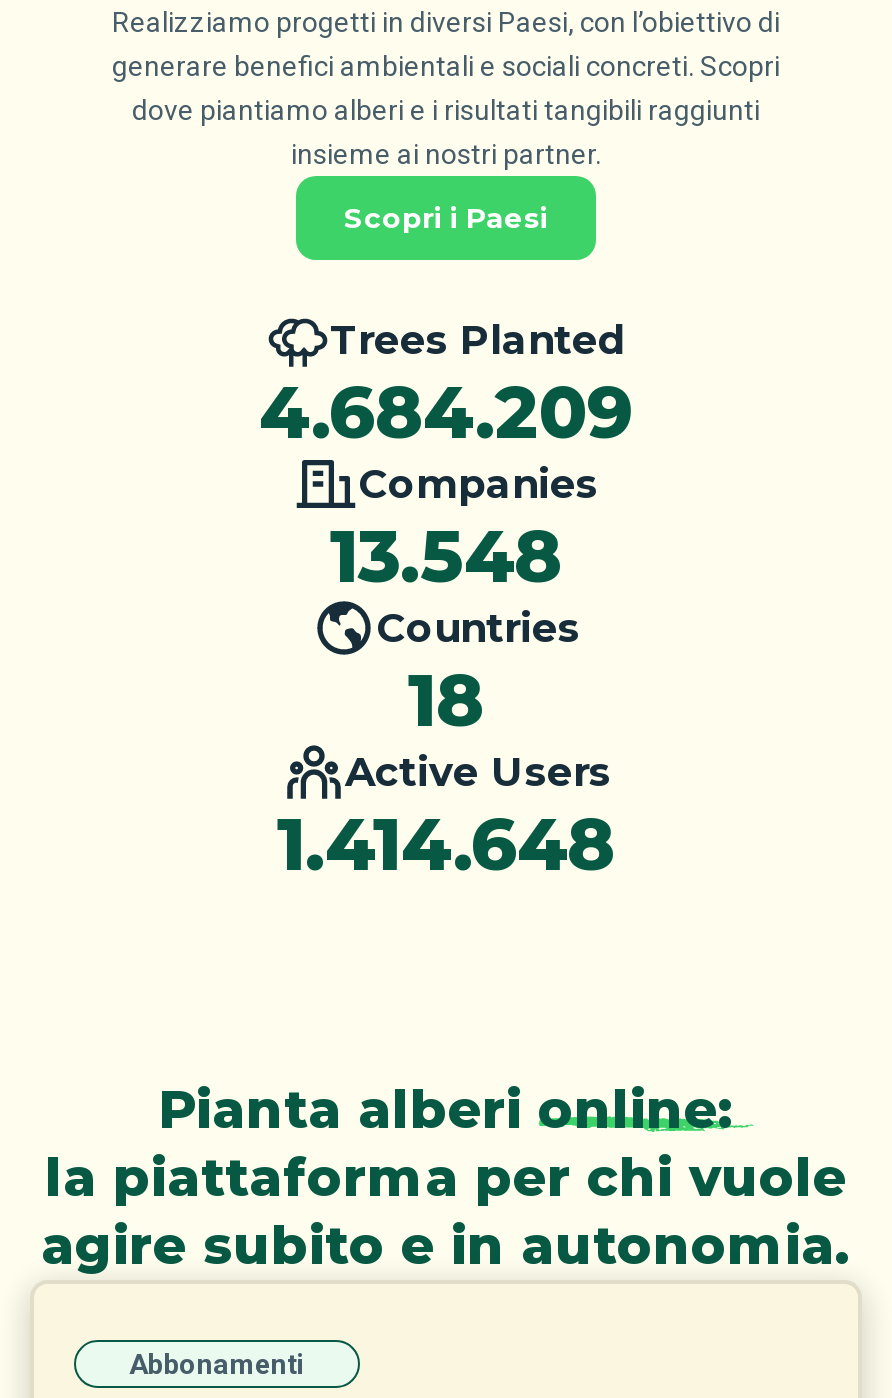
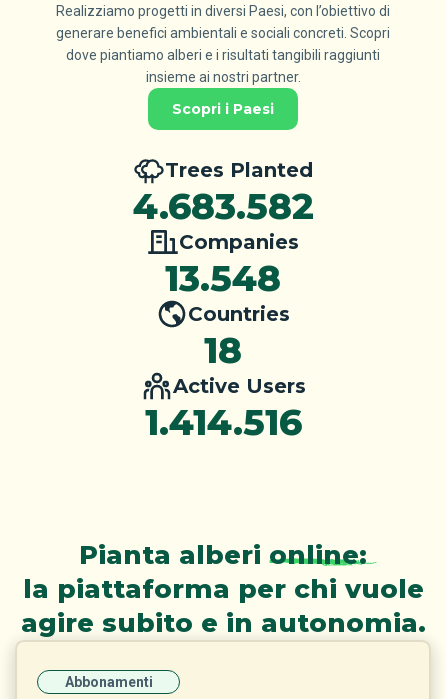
- 4.684.209
+ 4.683.582

- 1.414.648
+ 1.414.516
